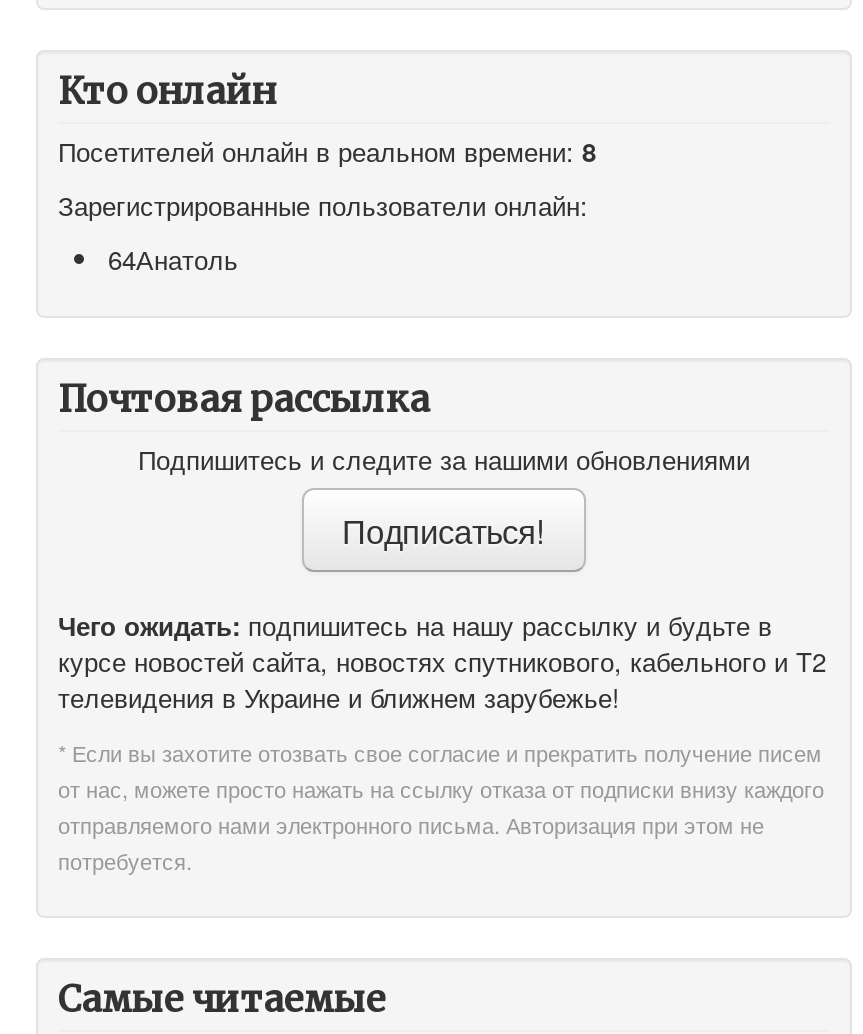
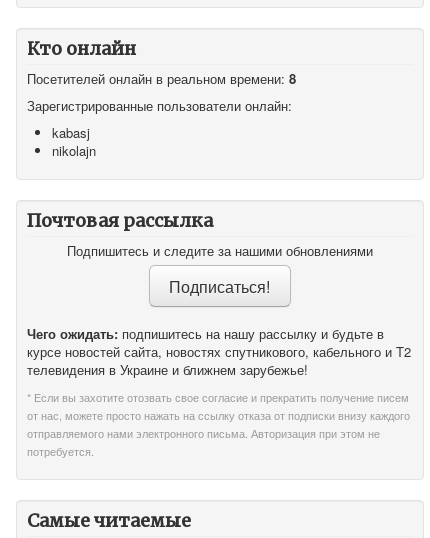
- 64Анатоль
+ kabasj
+ nikolajn
